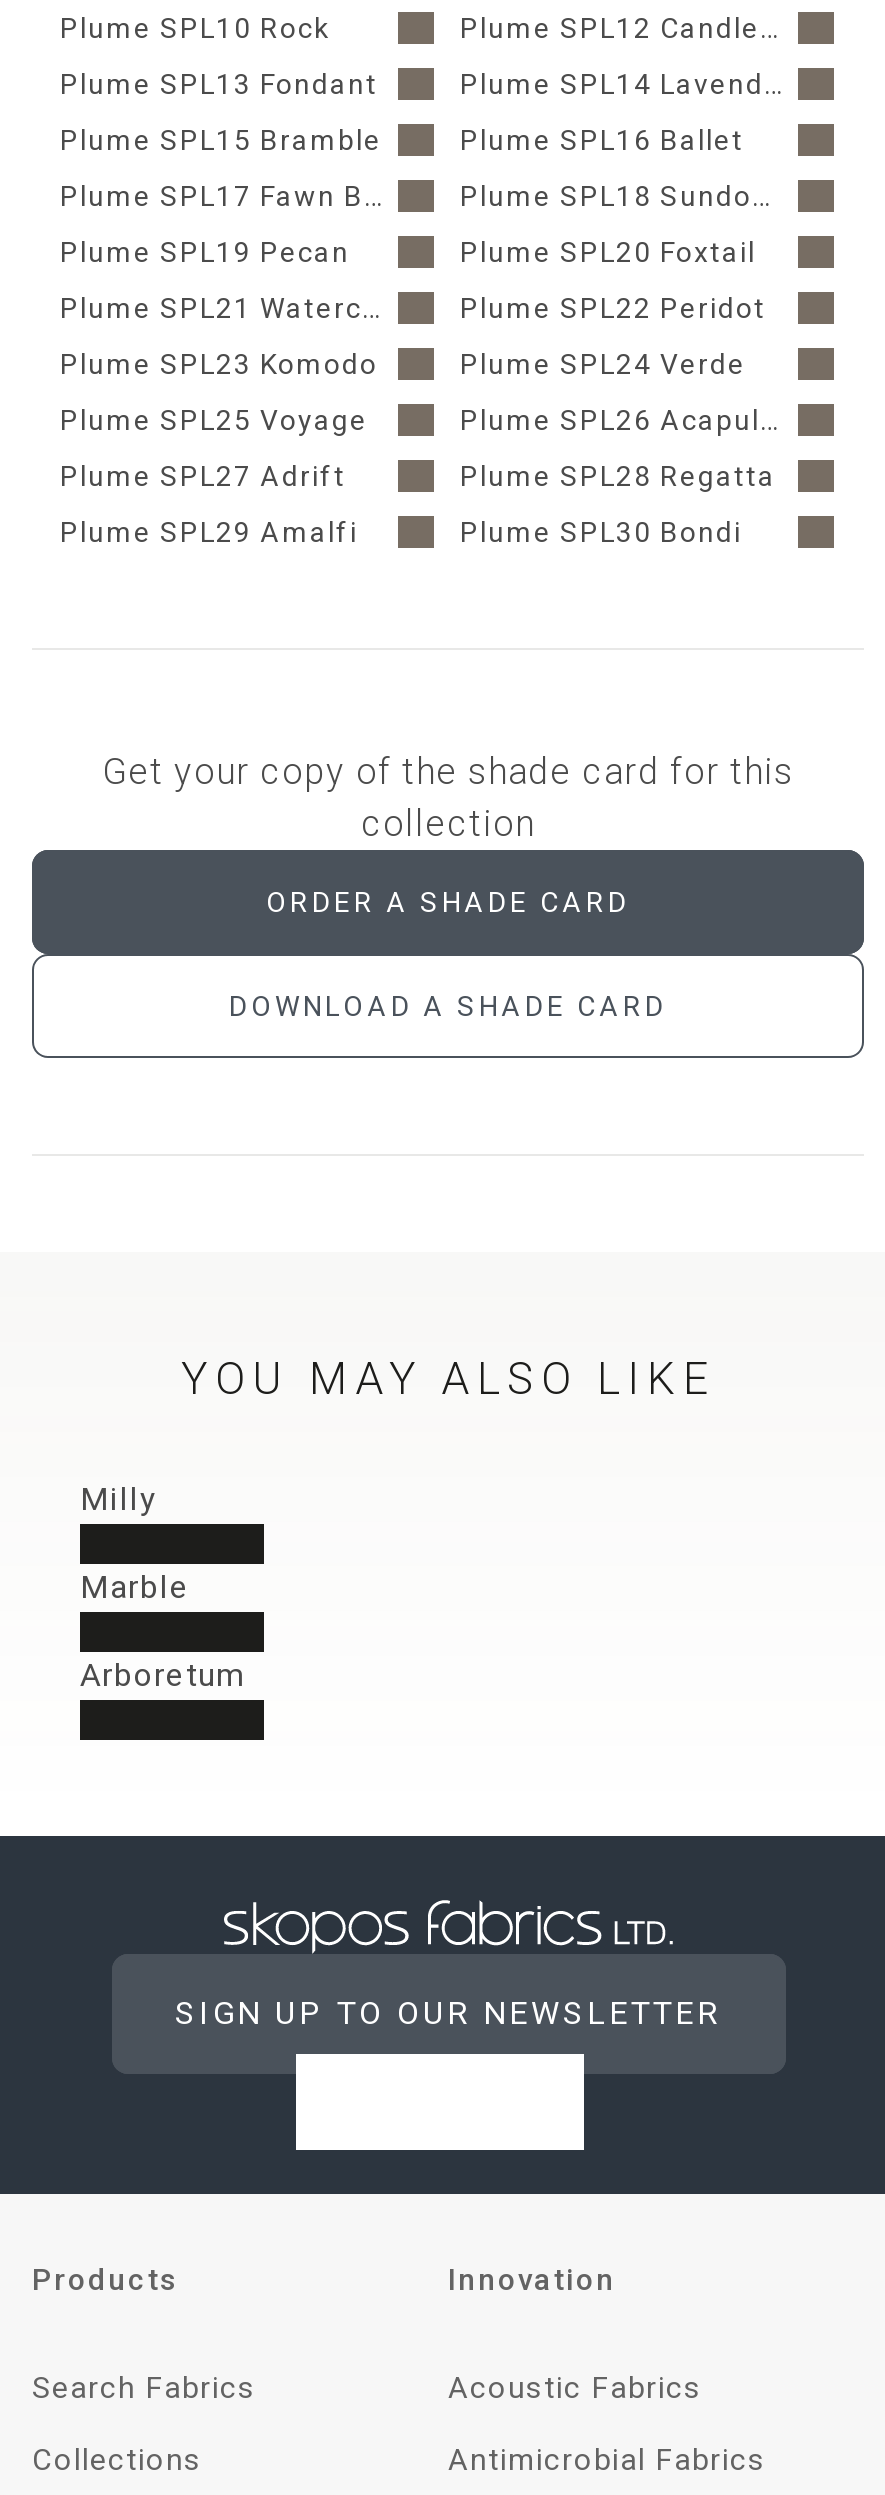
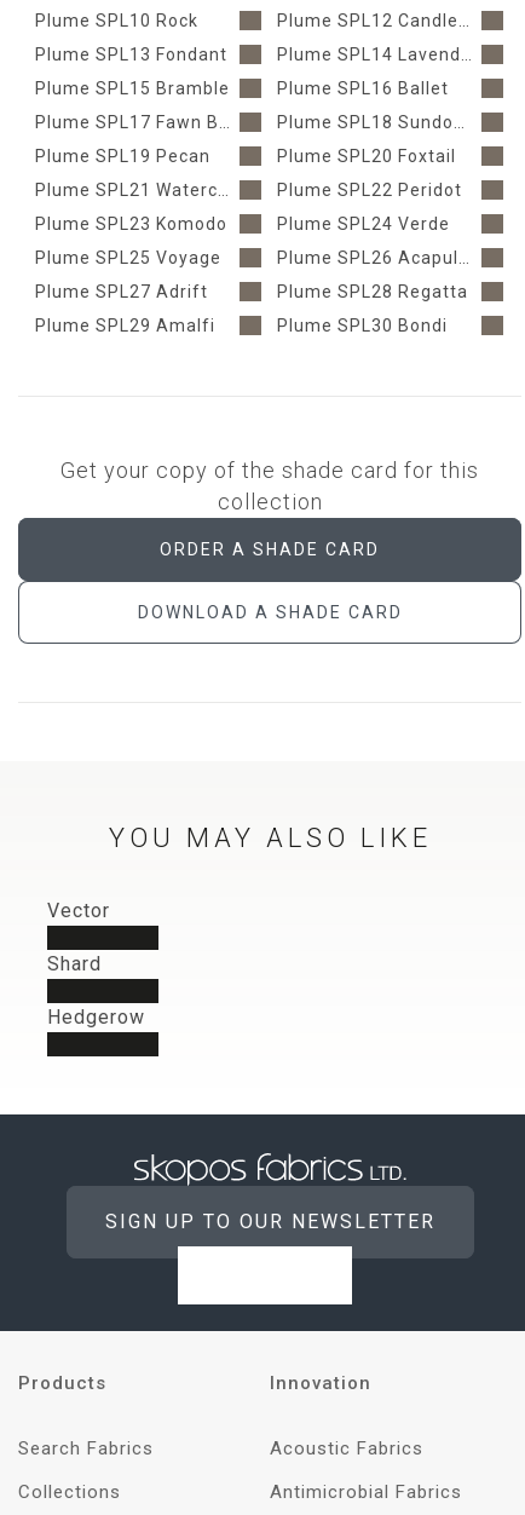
- Milly
+ Vector

- Marble
+ Shard

- Arboretum
+ Hedgerow
